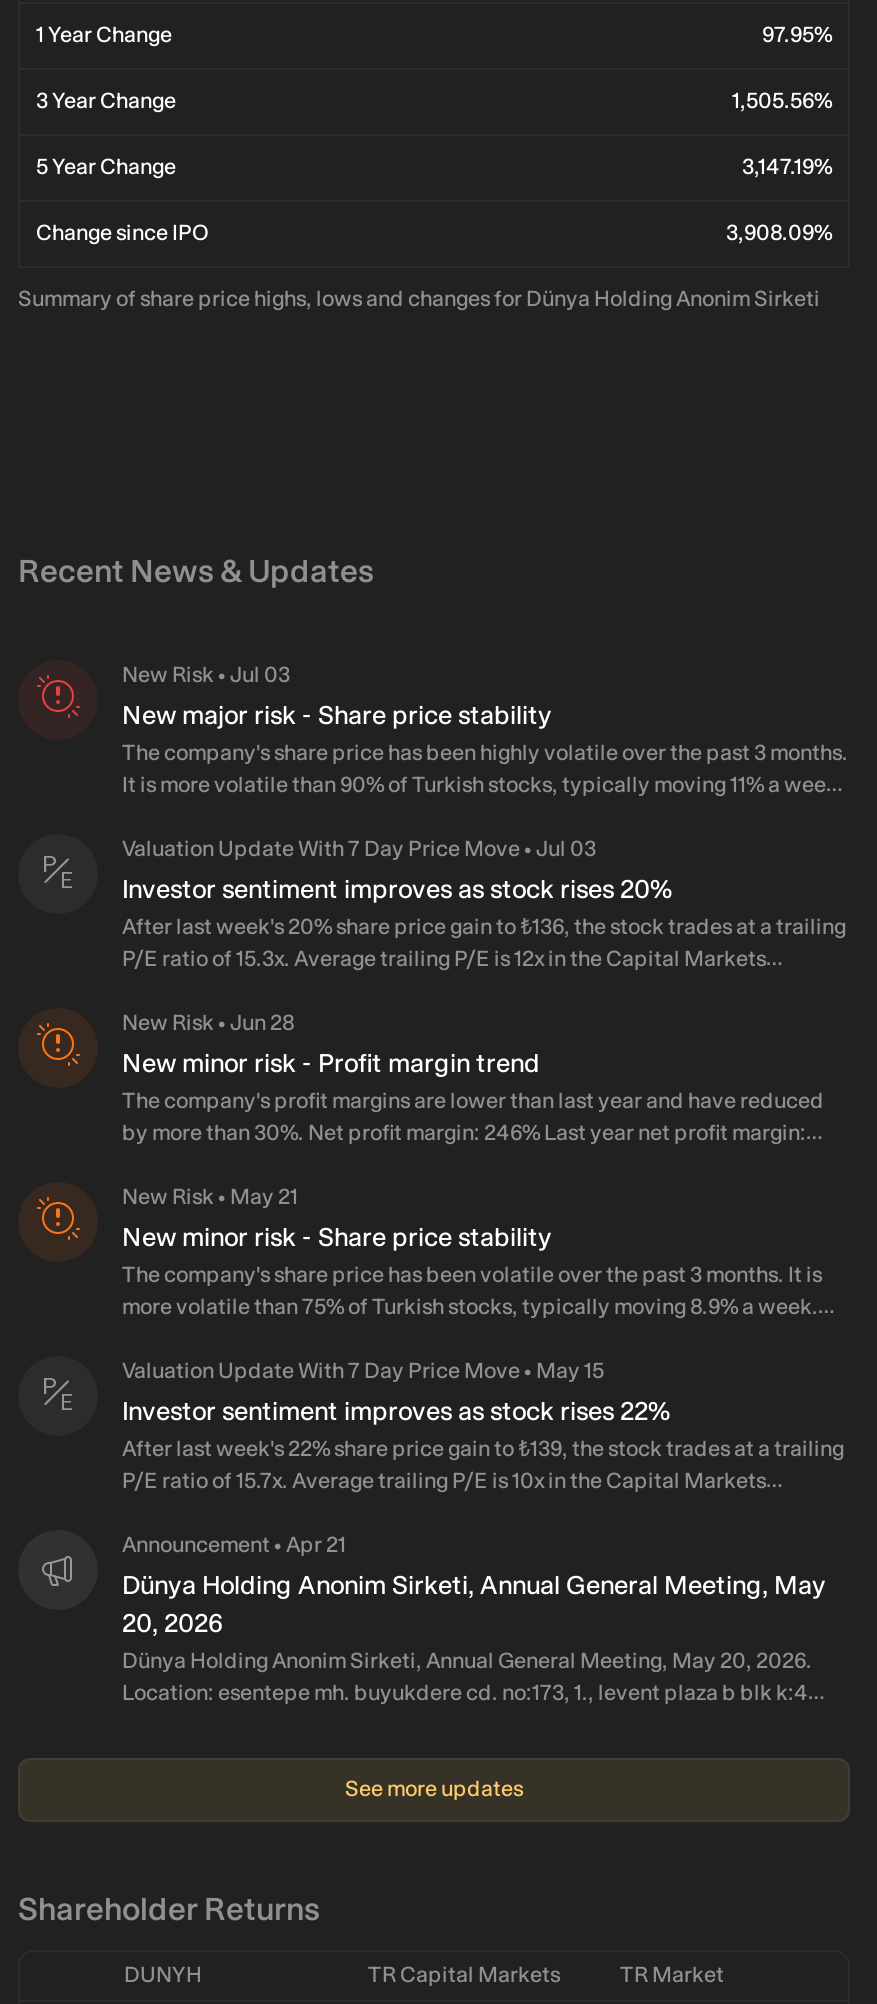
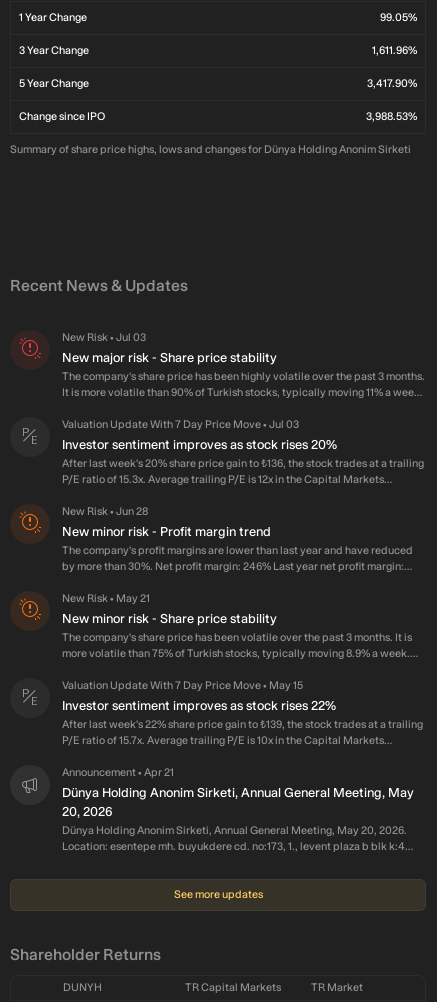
- 97.95%
+ 99.05%

- 1,505.56%
+ 1,611.96%

- 3,147.19%
+ 3,417.90%

- 3,908.09%
+ 3,988.53%
